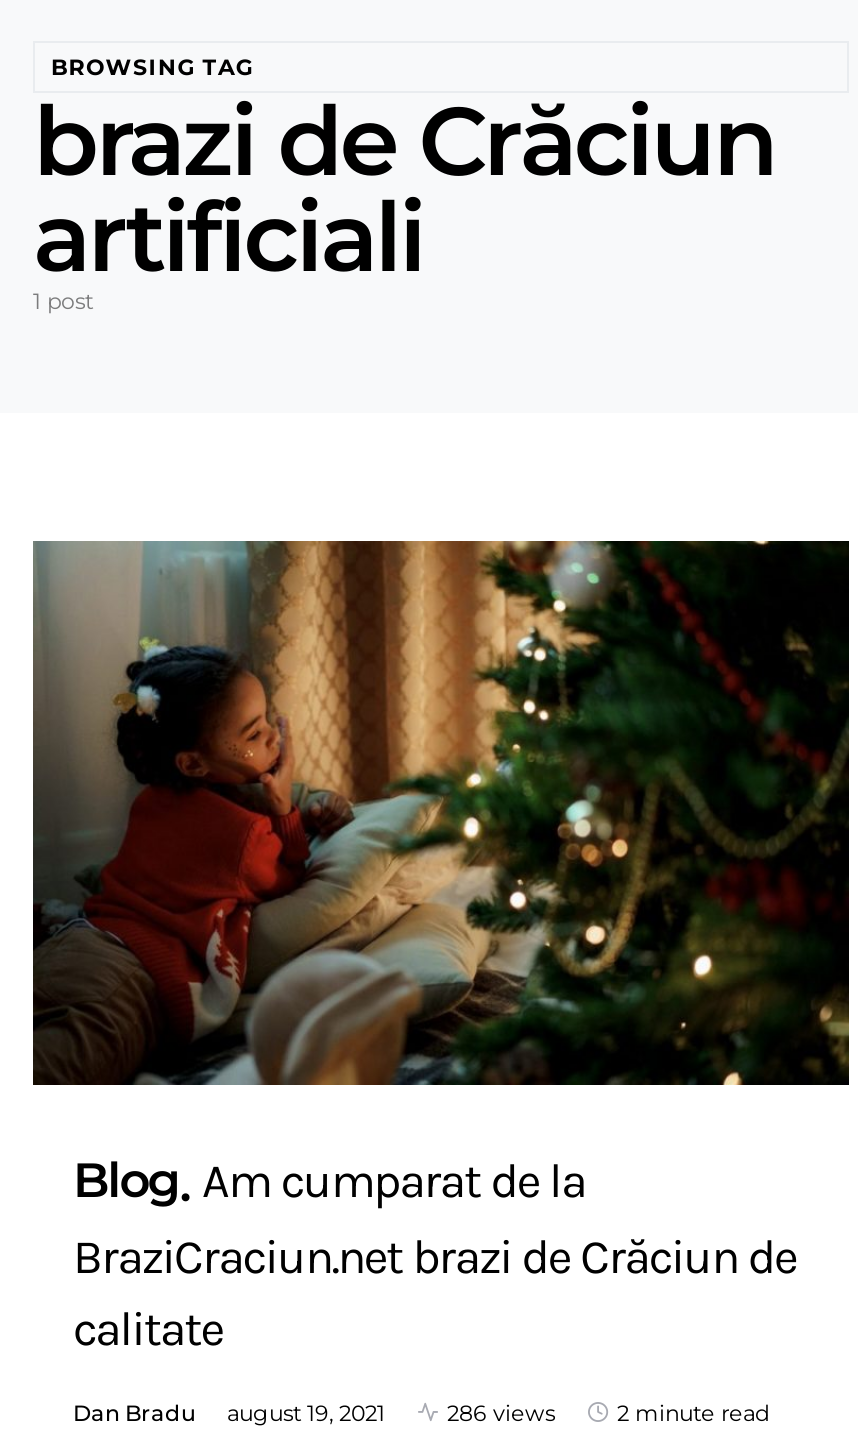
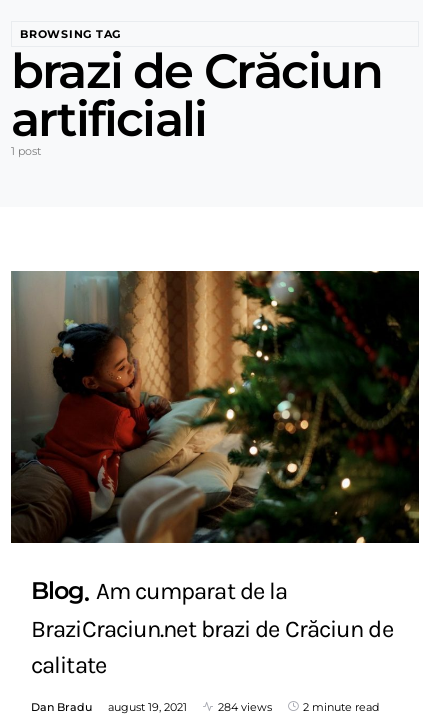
- 286 views
+ 284 views
